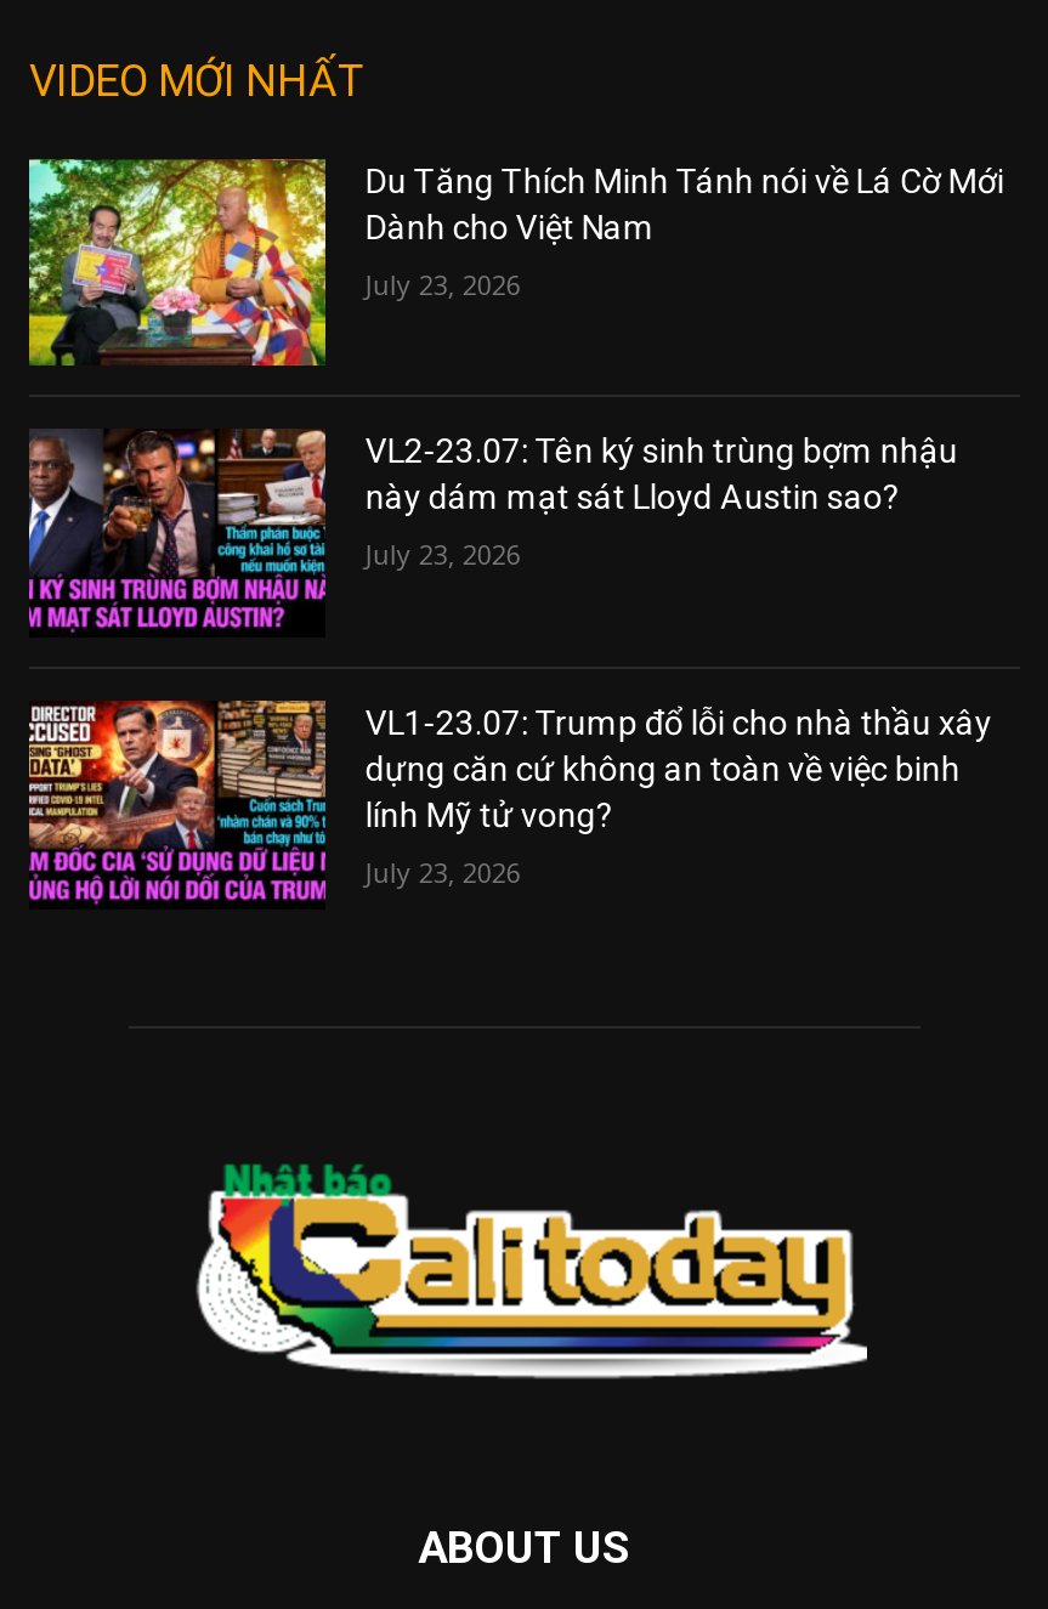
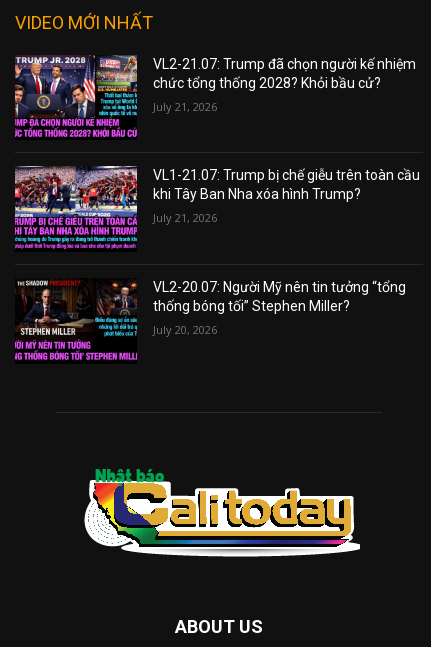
- [image]
- Du Tăng Thích Minh Tánh nói về Lá Cờ Mới
- Dành cho Việt Nam
+ [image]
+ VL2-21.07: Trump đã chọn người kế nhiệm
+ chức tổng thống 2028? Khỏi bầu cử?

- July 23, 2026
+ July 21, 2026

- [image]
- VL2-23.07: Tên ký sinh trùng bợm nhậu
- này dám mạt sát Lloyd Austin sao?
+ [image]
+ VL1-21.07: Trump bị chế giễu trên toàn cầu
+ khi Tây Ban Nha xóa hình Trump?

- July 23, 2026
+ July 21, 2026

- [image]
- VL1-23.07: Trump đổ lỗi cho nhà thầu xây
- dựng căn cứ không an toàn về việc binh
- lính Mỹ tử vong?
+ [image]
+ VL2-20.07: Người Mỹ nên tin tưởng “tổng
+ thống bóng tối” Stephen Miller?

- July 23, 2026
+ July 20, 2026
